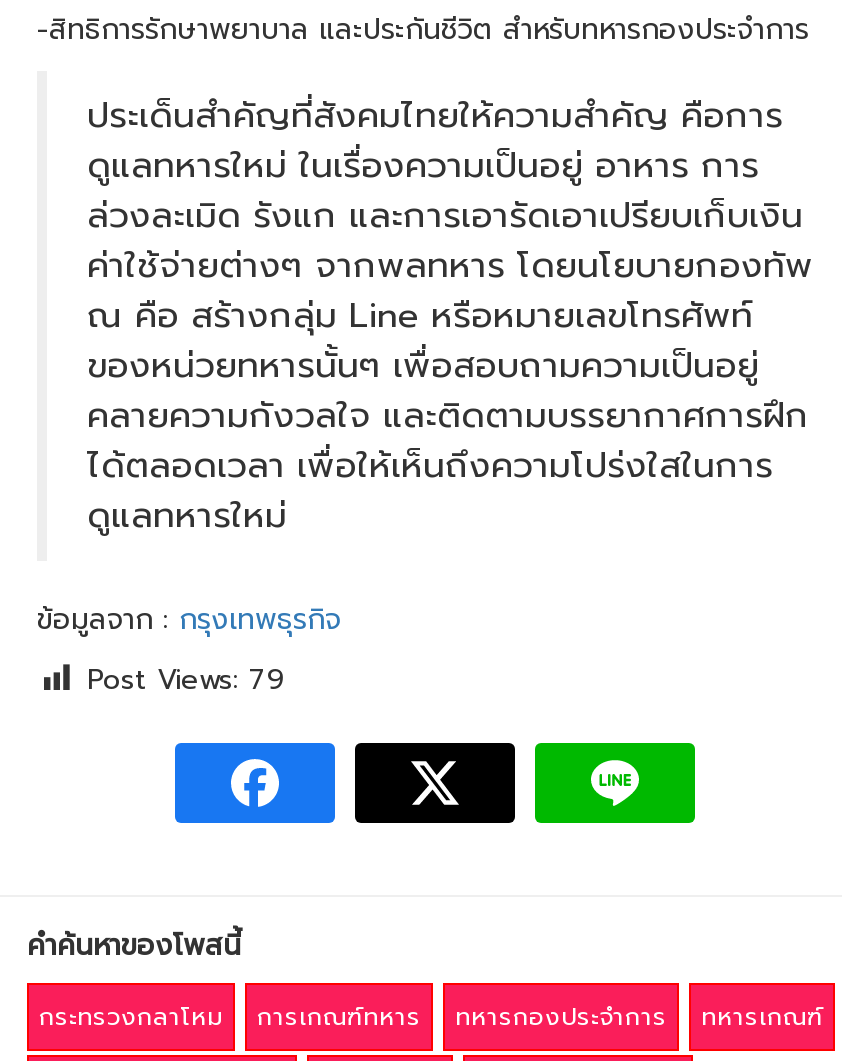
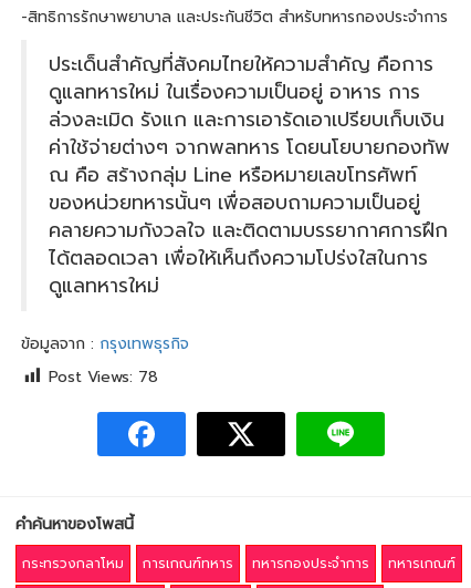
- Post Views: 79
+ Post Views: 78
